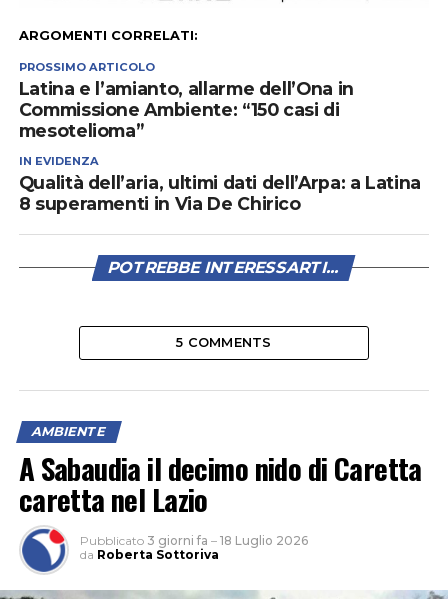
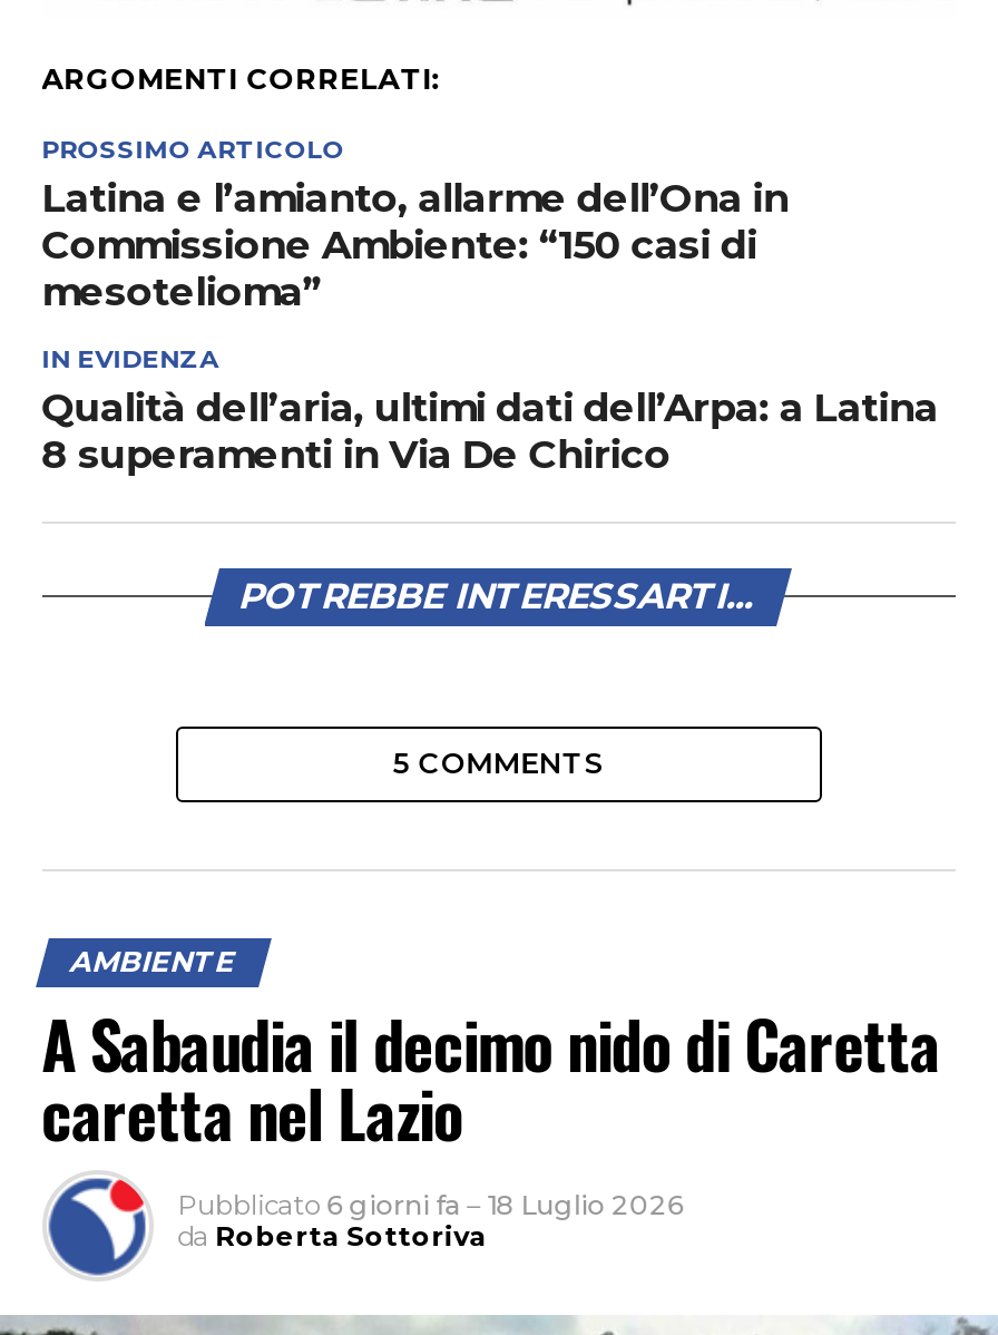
- Pubblicato 3 giorni fa – 18 Luglio 2026
+ Pubblicato 6 giorni fa – 18 Luglio 2026
